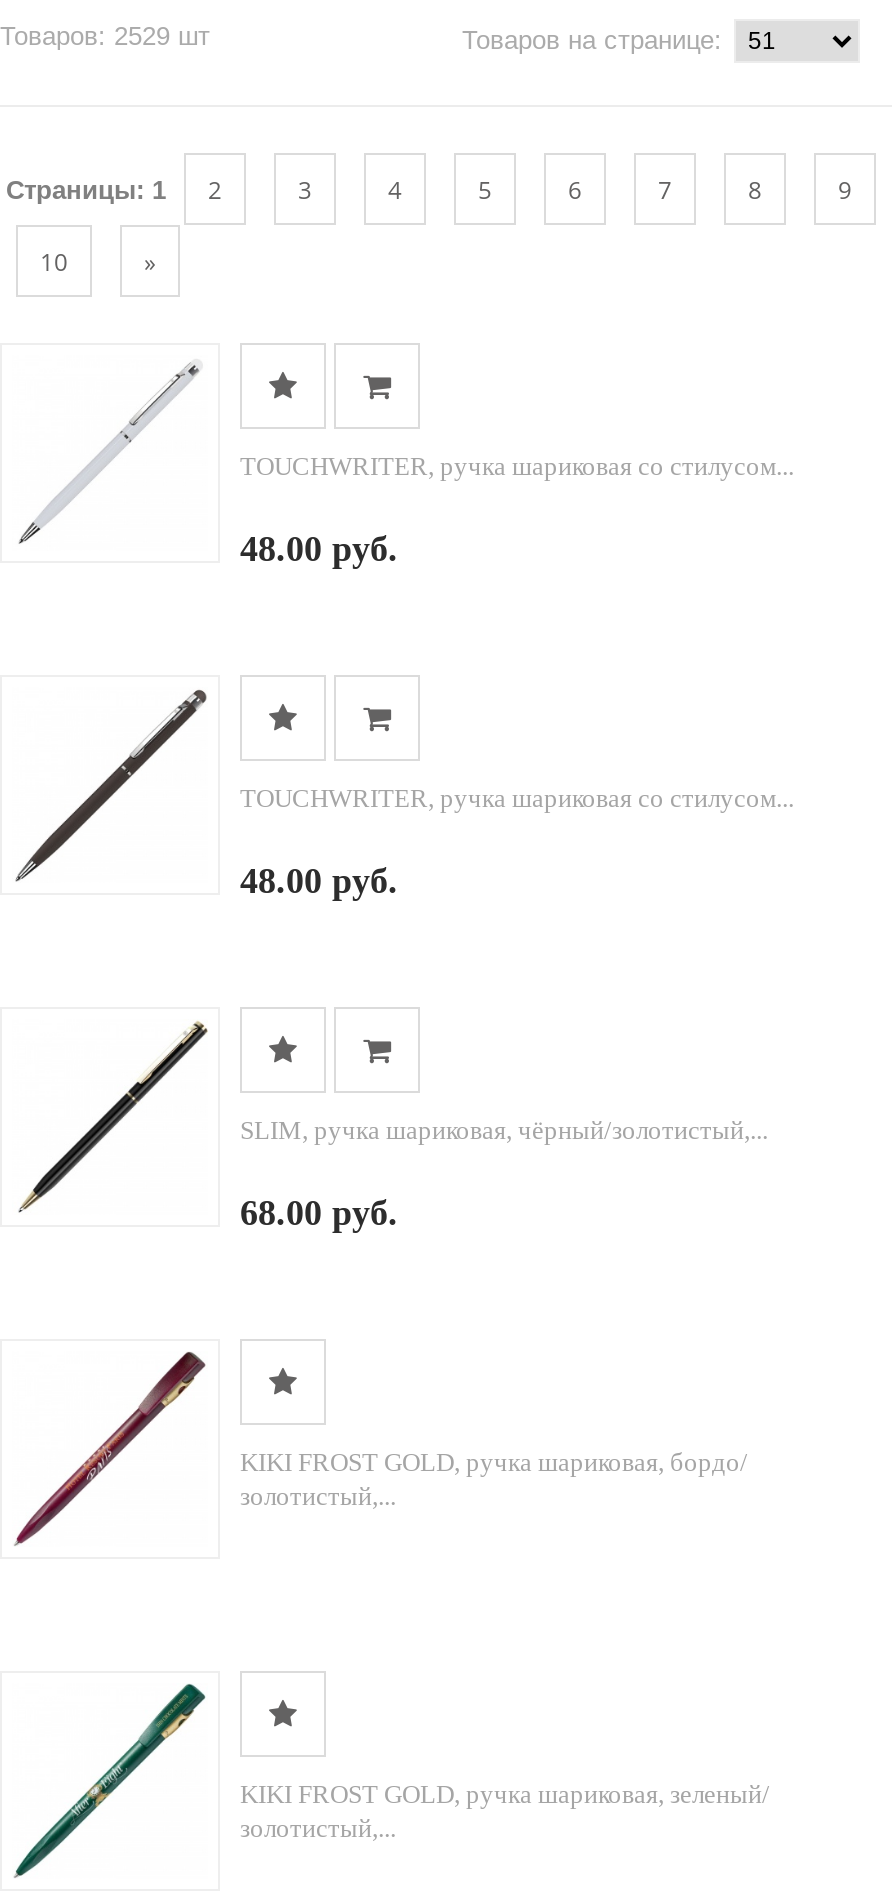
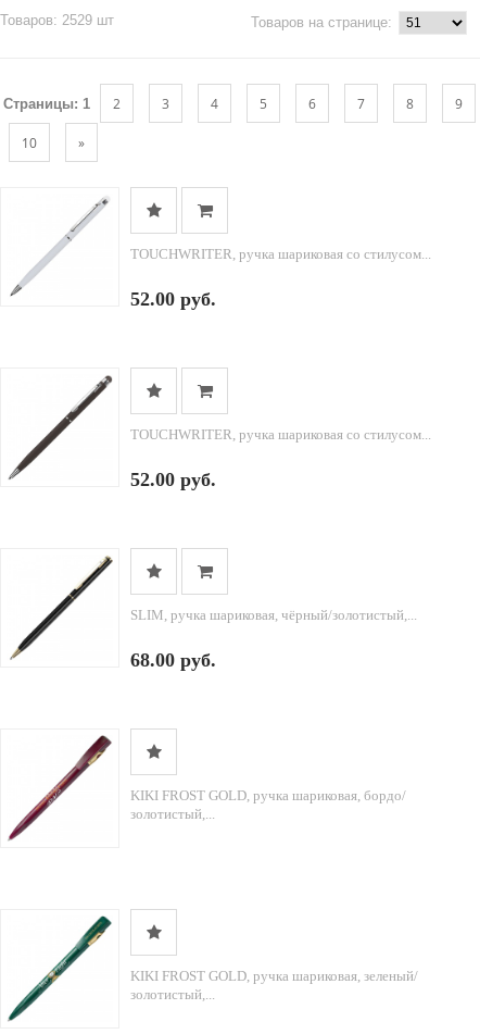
- 48.00 руб.
+ 52.00 руб.

- 48.00 руб.
+ 52.00 руб.
